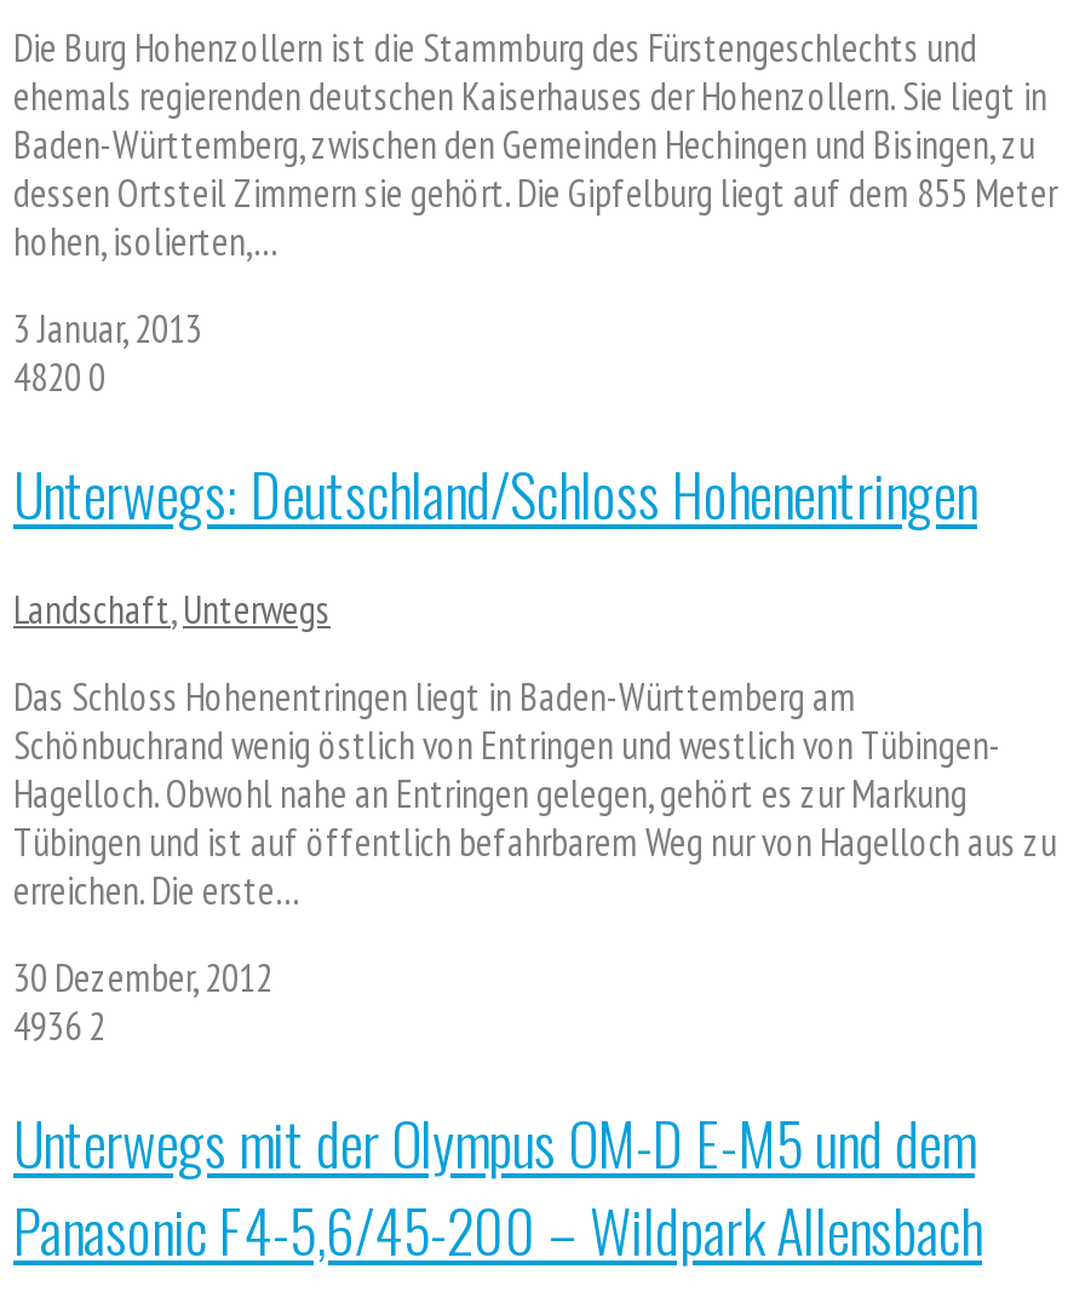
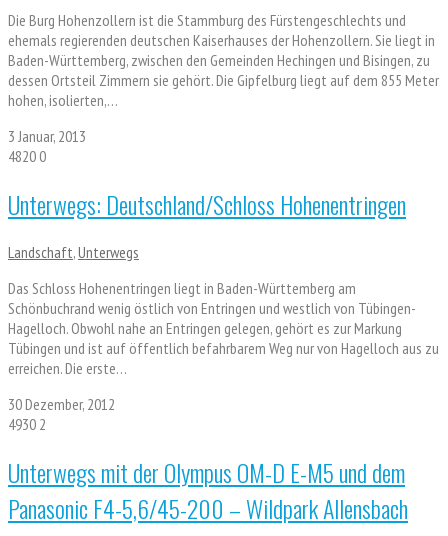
- 4936 2
+ 4930 2
